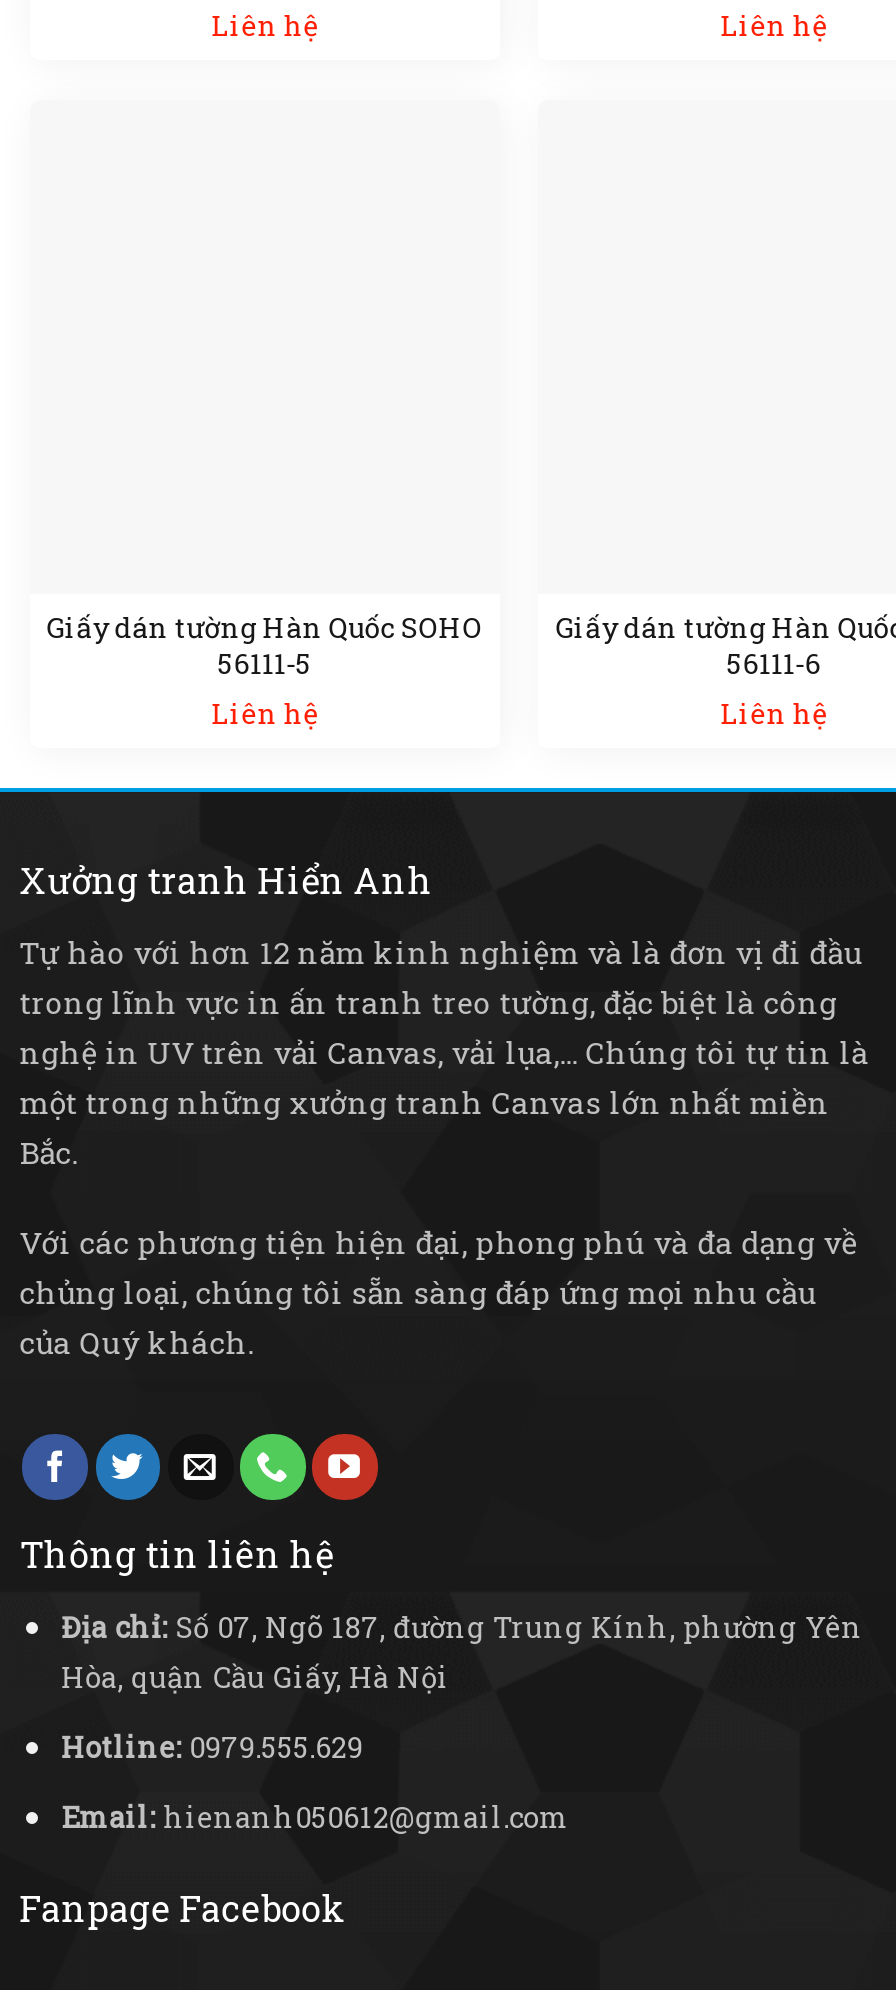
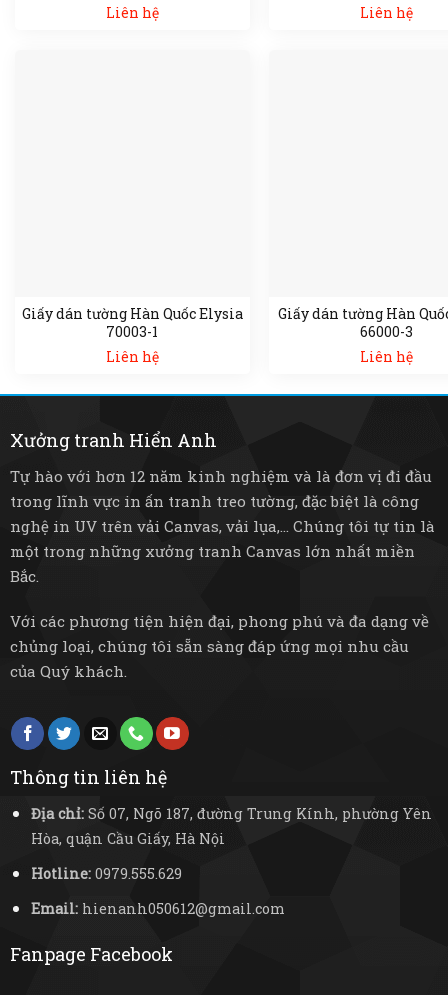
- Giấy dán tường Hàn Quốc SOHO
+ Giấy dán tường Hàn Quốc Elysia

- 56111-5
+ 70003-1

- 56111-6
+ 66000-3
